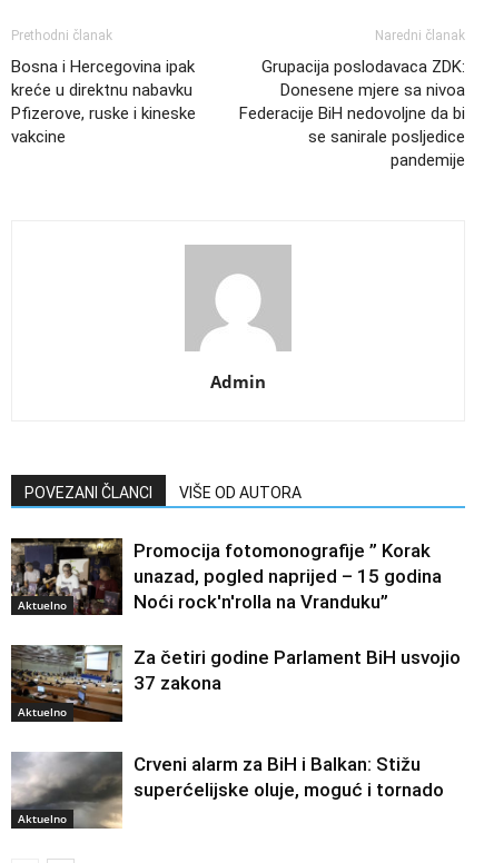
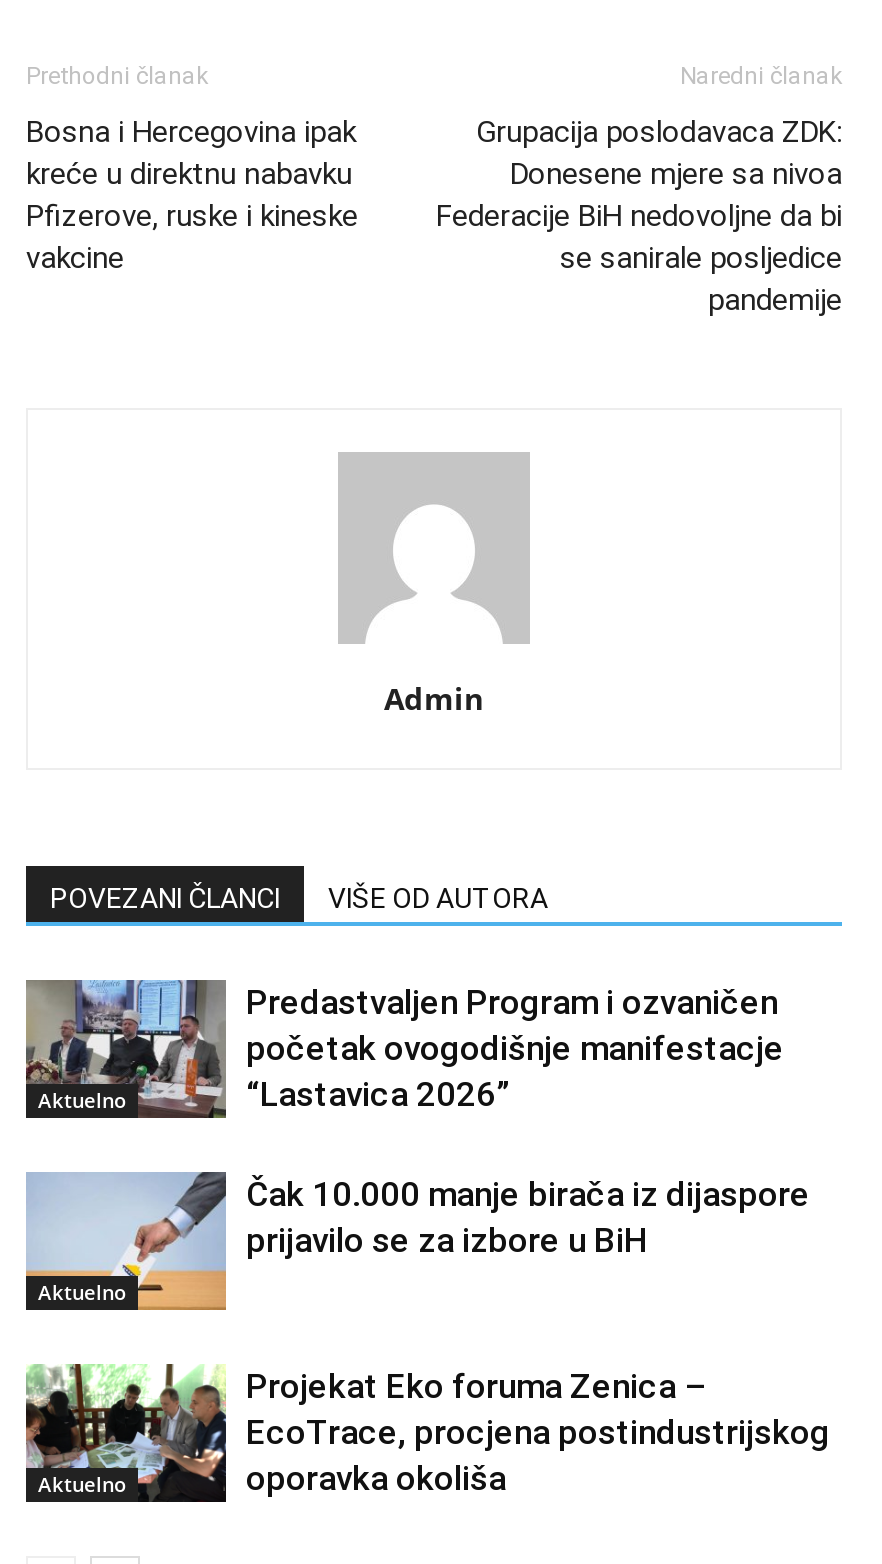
- [image]
- Promocija fotomonografije ” Korak
- unazad, pogled naprijed – 15 godina
- Noći rock'n'rolla na Vranduku”
+ [image]
+ Predastvaljen Program i ozvaničen
+ početak ovogodišnje manifestacje
+ “Lastavica 2026”

- [image]
- Za četiri godine Parlament BiH usvojio
- 37 zakona
+ [image]
+ Čak 10.000 manje birača iz dijaspore
+ prijavilo se za izbore u BiH

- [image]
- Crveni alarm za BiH i Balkan: Stižu
- superćelijske oluje, moguć i tornado
+ [image]
+ Projekat Eko foruma Zenica –
+ EcoTrace, procjena postindustrijskog
+ oporavka okoliša
